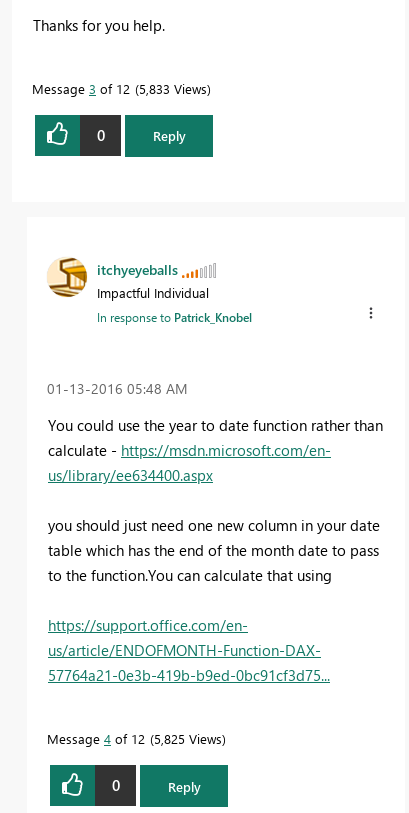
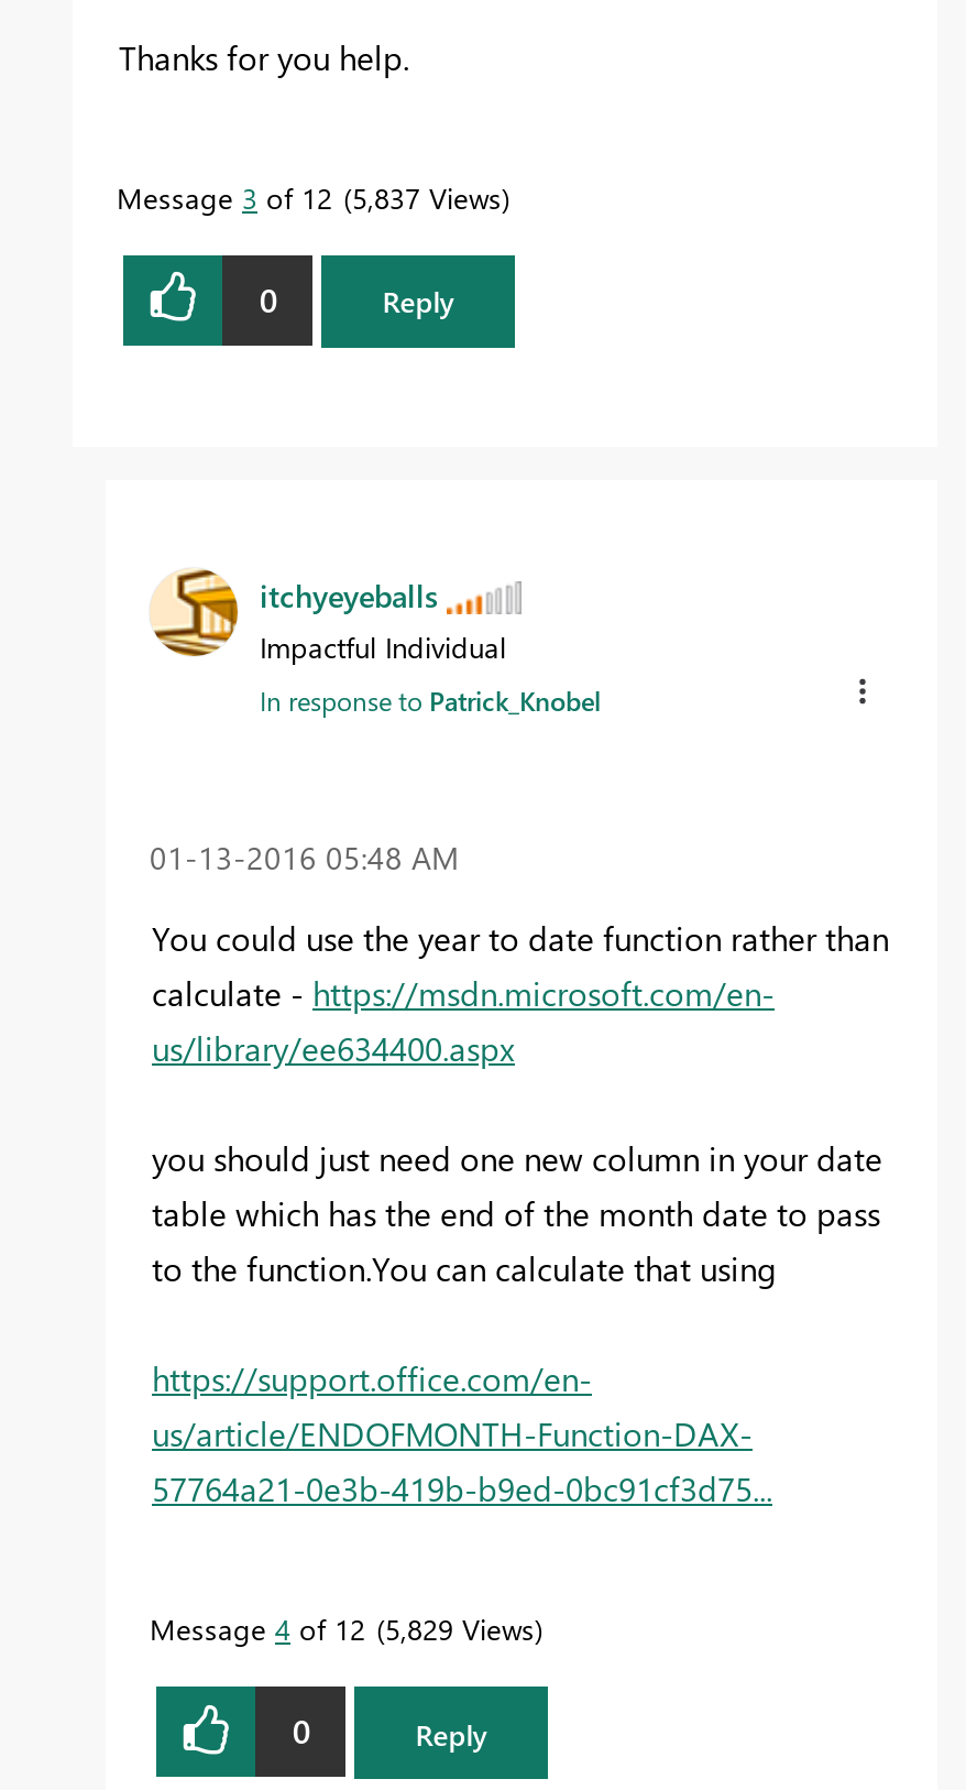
- Message 3 of 12 5,833 Views
+ Message 3 of 12 5,837 Views

- Message 4 of 12 5,825 Views
+ Message 4 of 12 5,829 Views
